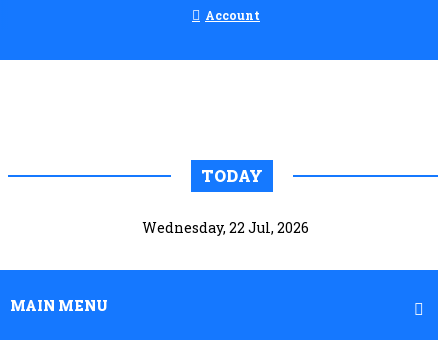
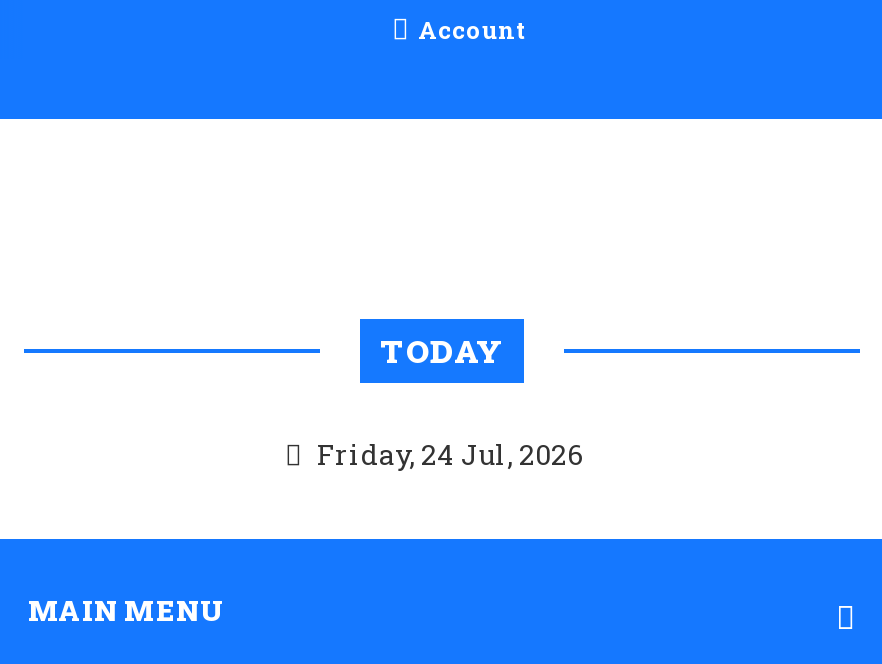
- Wednesday, 22 Jul, 2026
+ Friday, 24 Jul, 2026
